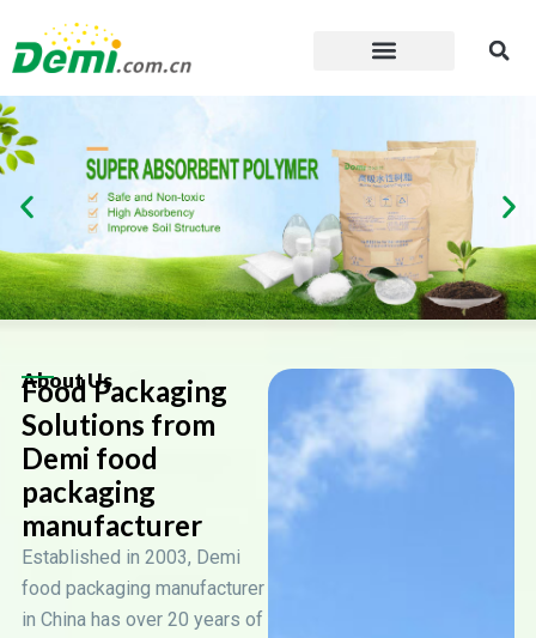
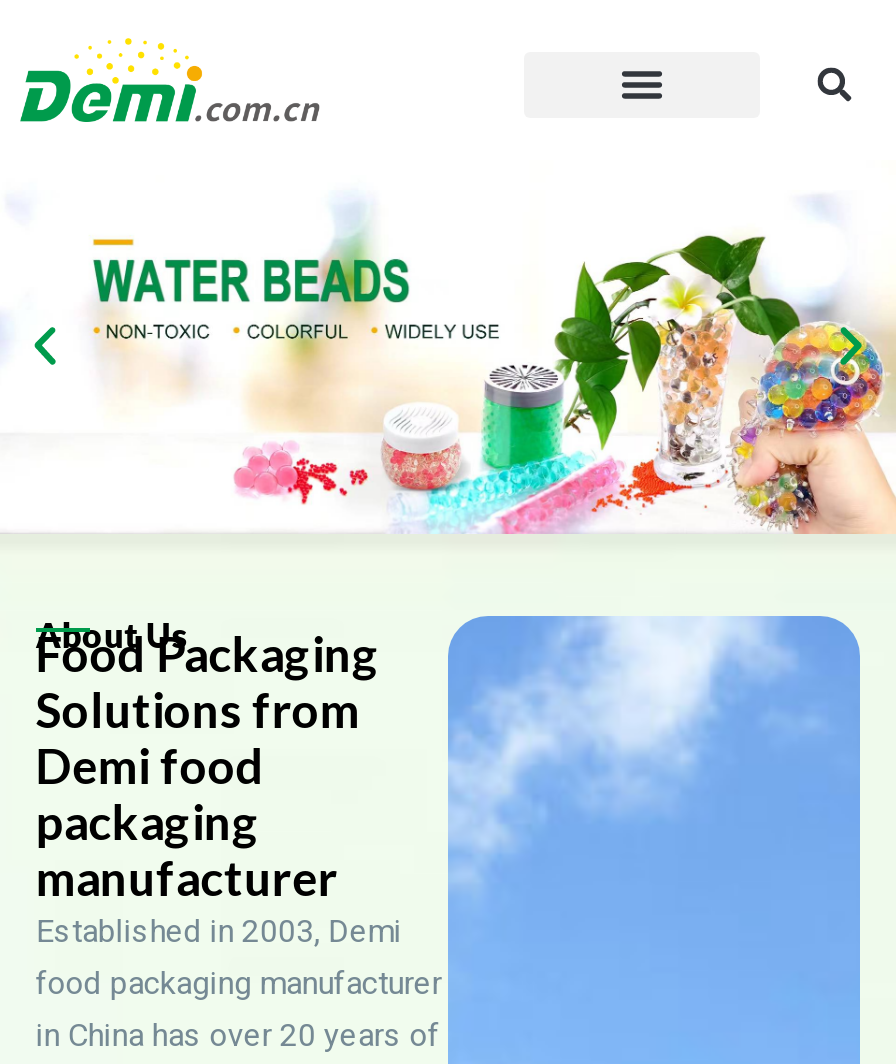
- [image]
+ [image]
